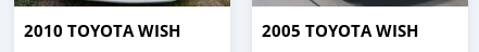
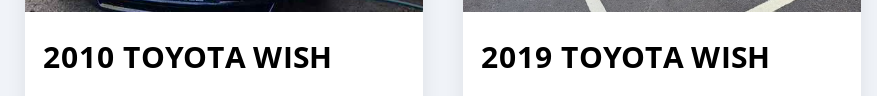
- 2005 TOYOTA WISH
+ 2019 TOYOTA WISH
